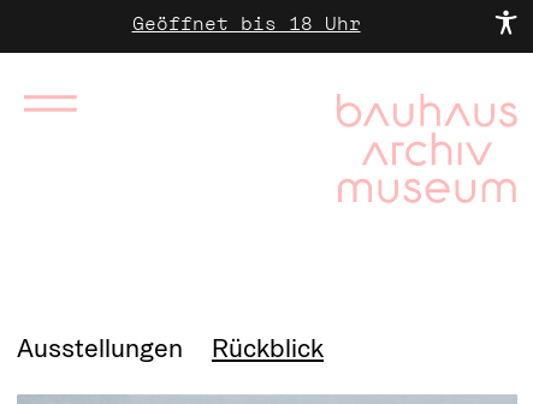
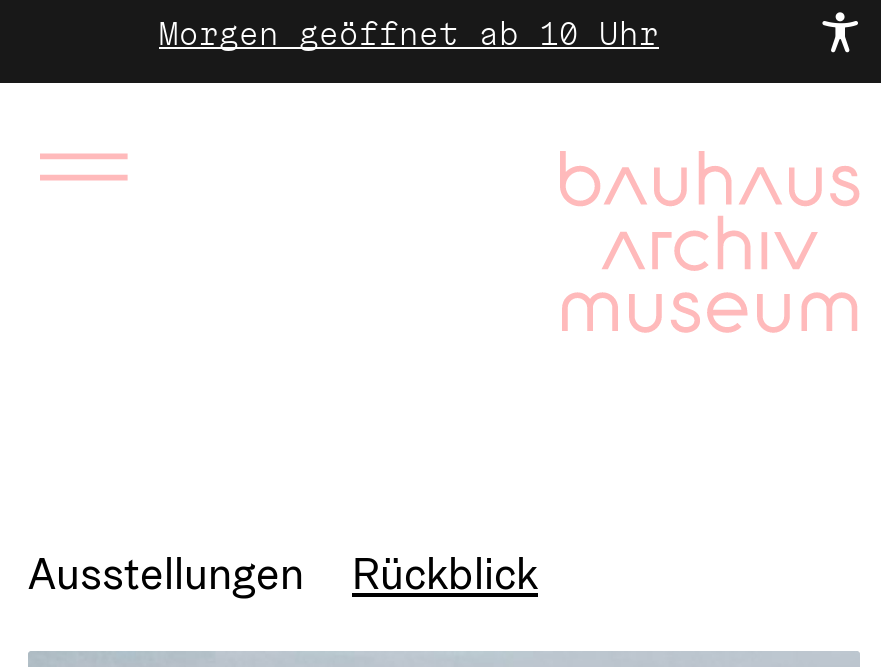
- Geöffnet bis 18 Uhr
+ Morgen geöffnet ab 10 Uhr
